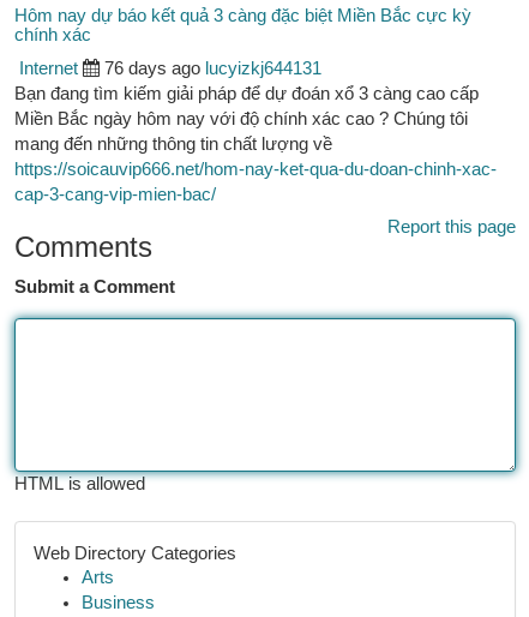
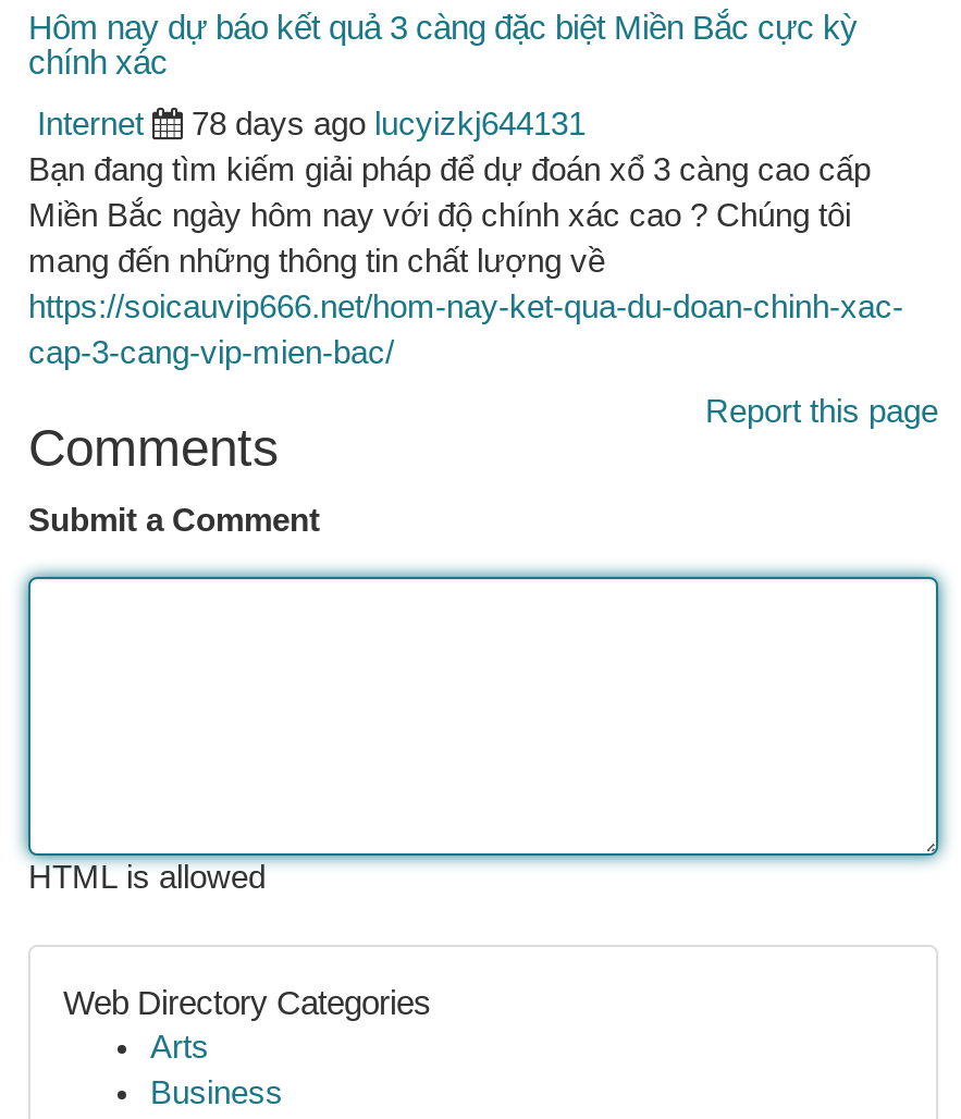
- 76 days ago lucyizkj644131
+ 78 days ago lucyizkj644131
